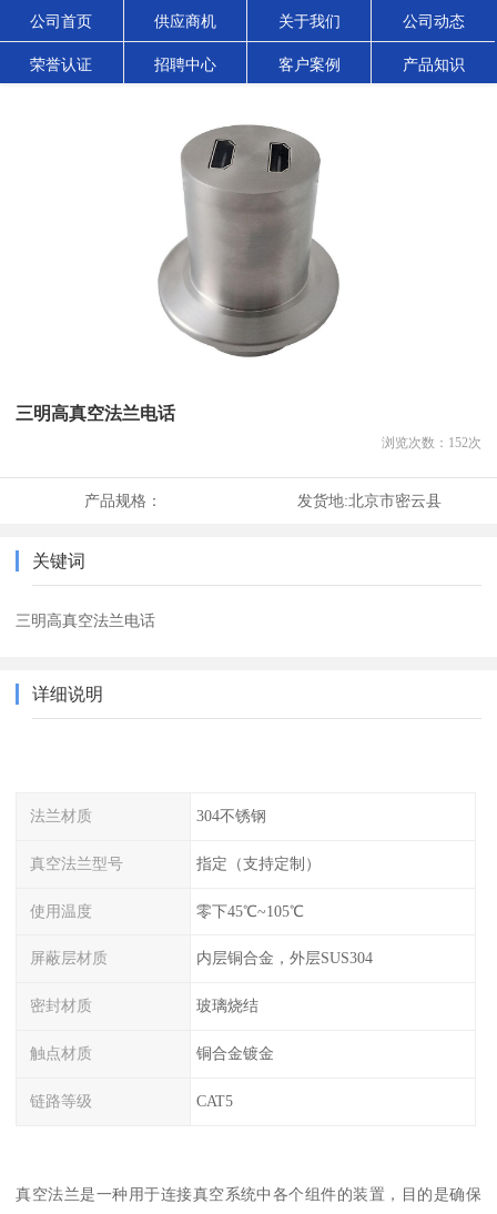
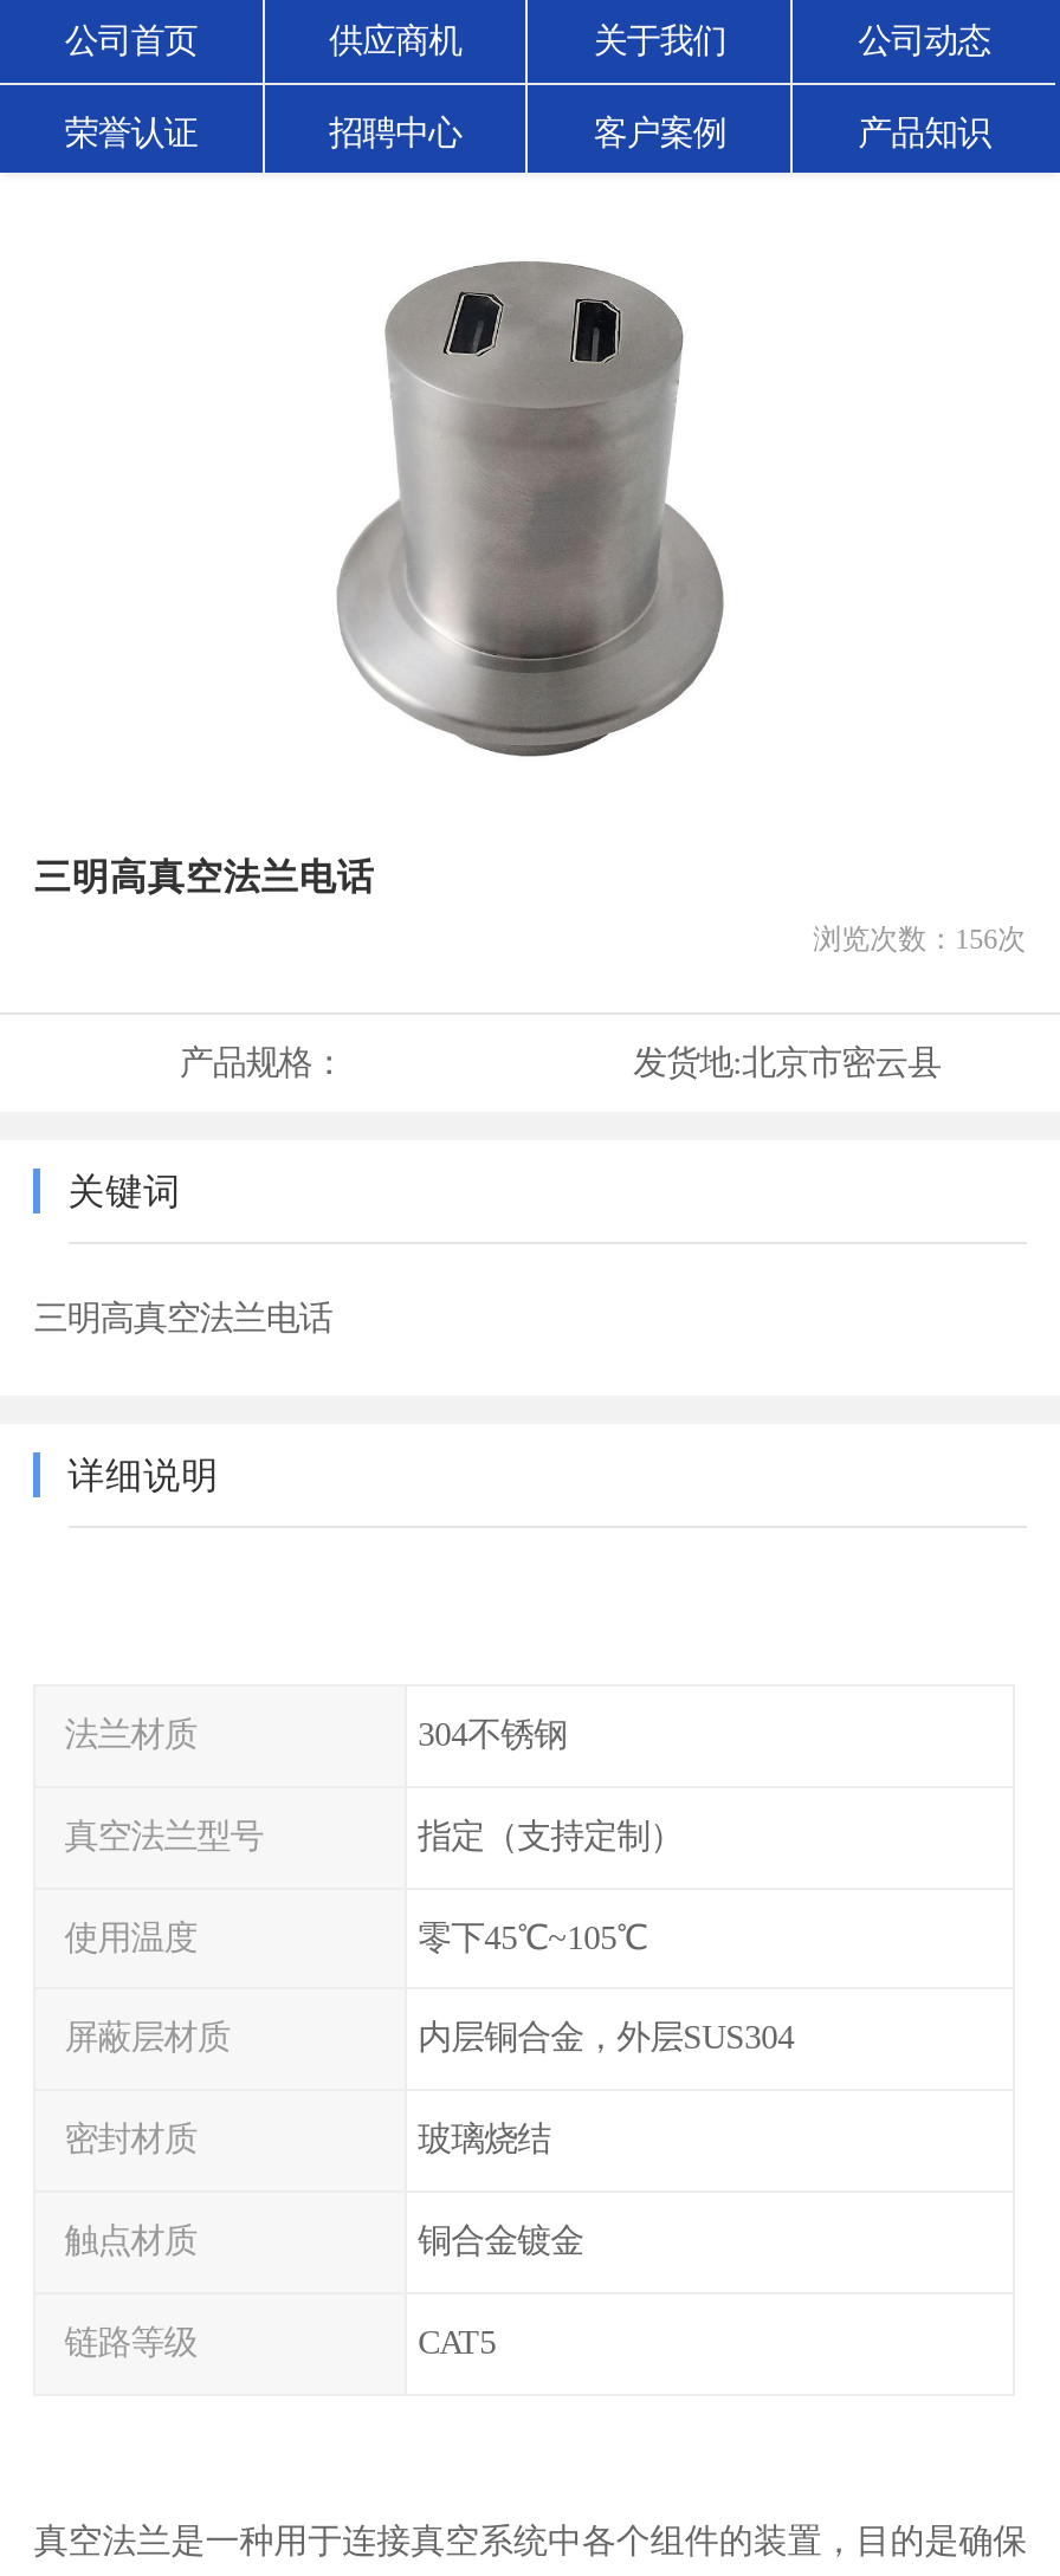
- 浏览次数：152次
+ 浏览次数：156次
